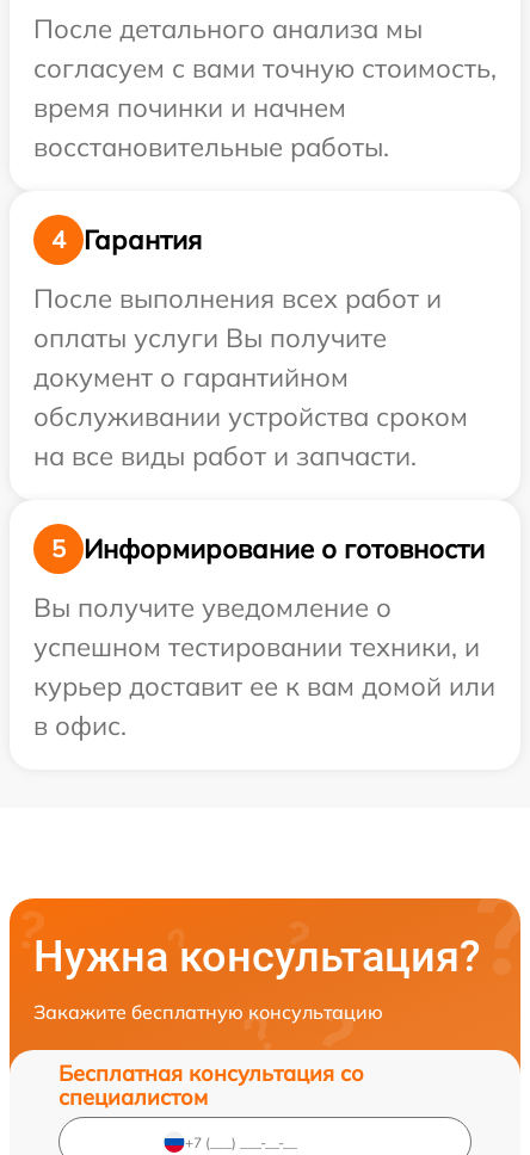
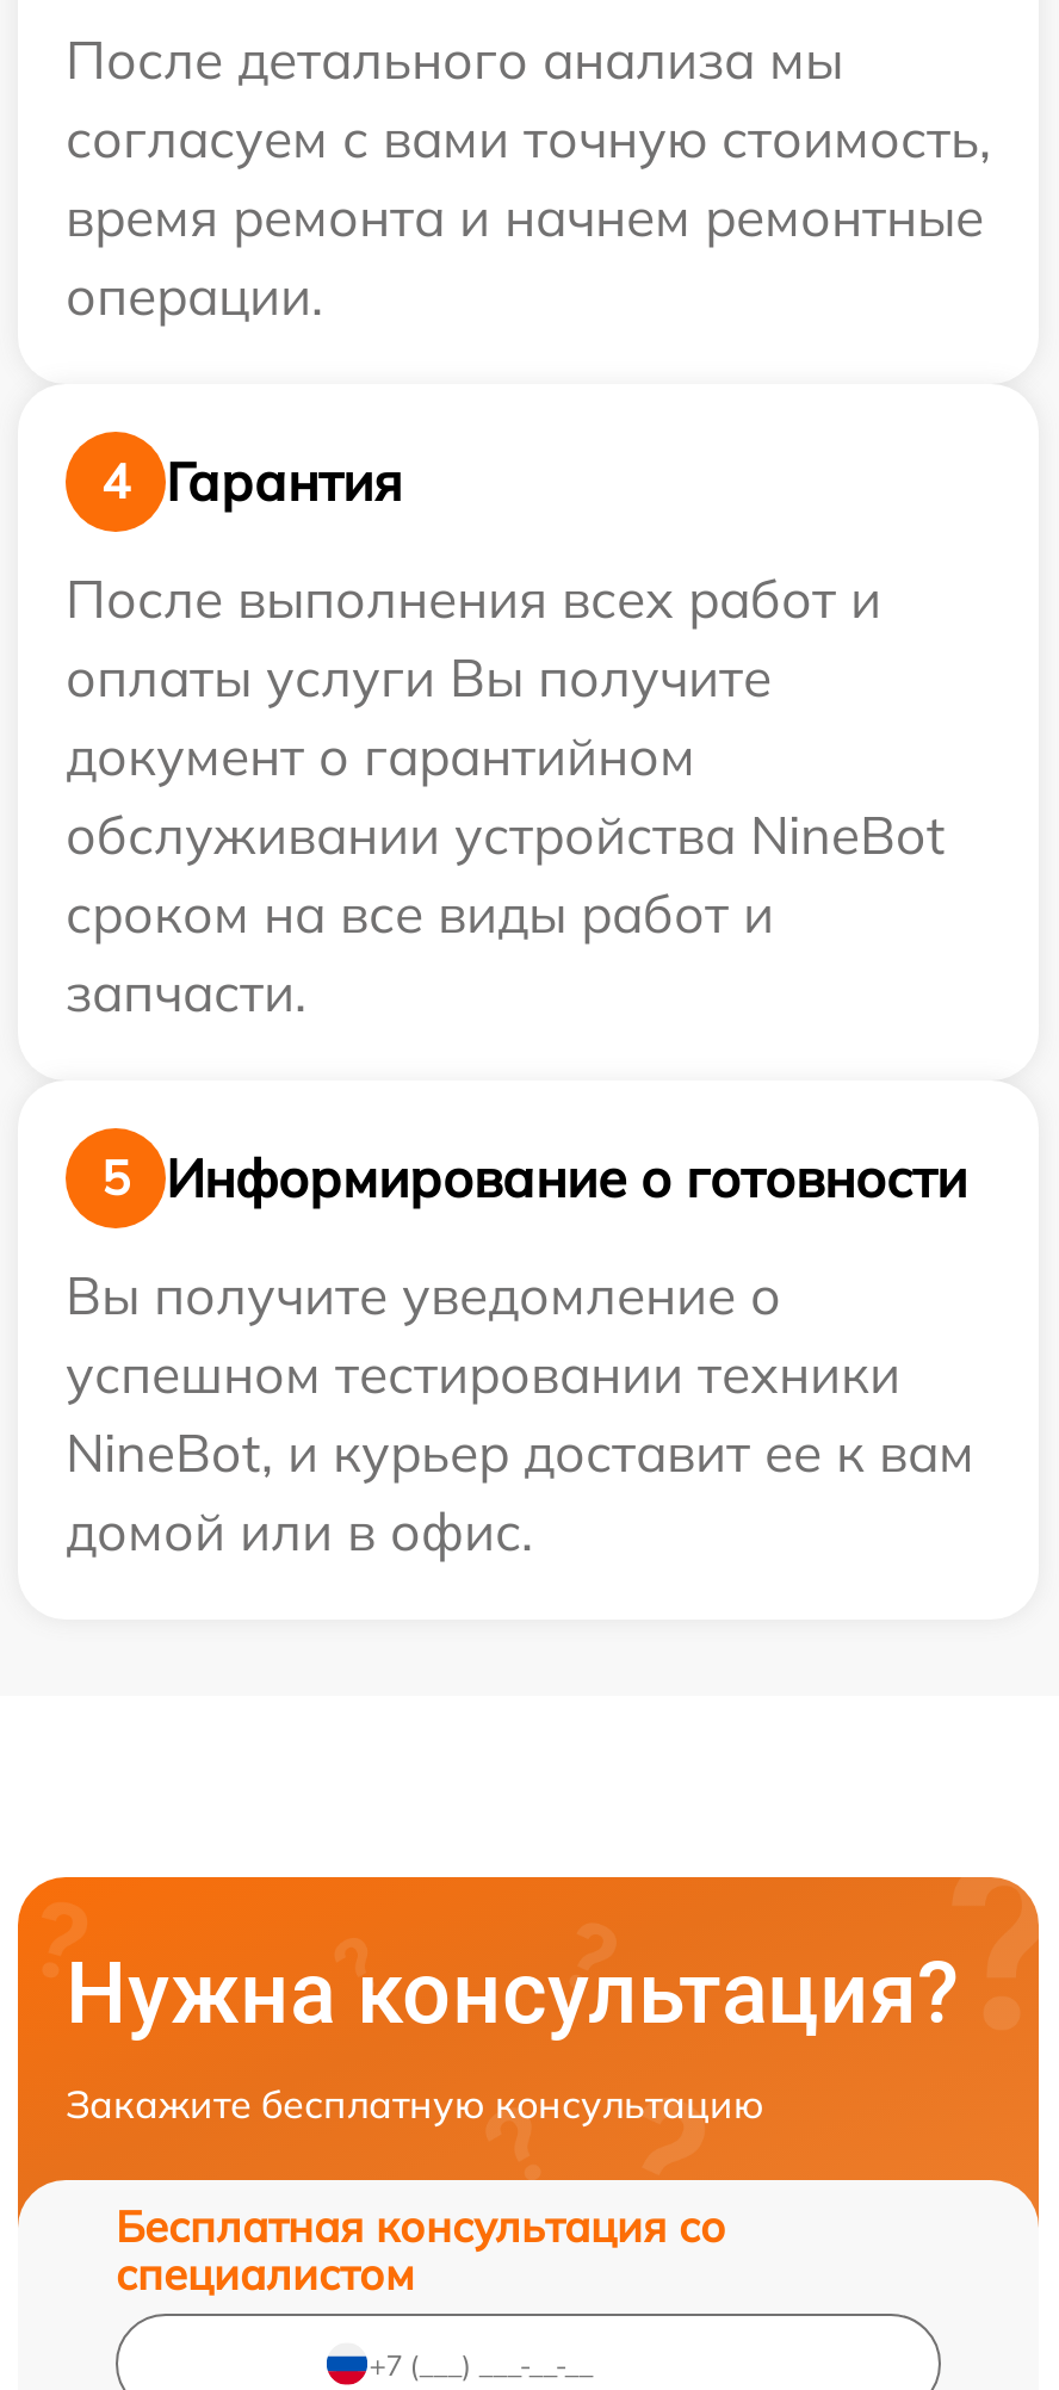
- время починки и начнем
- восстановительные работы.
+ время ремонта и начнем ремонтные
+ операции.

- обслуживании устройства сроком
- на все виды работ и запчасти.
+ обслуживании устройства NineBot
+ сроком на все виды работ и
+ запчасти.

- успешном тестировании техники, и
- курьер доставит ее к вам домой или
- в офис.
+ успешном тестировании техники
+ NineBot, и курьер доставит ее к вам
+ домой или в офис.
